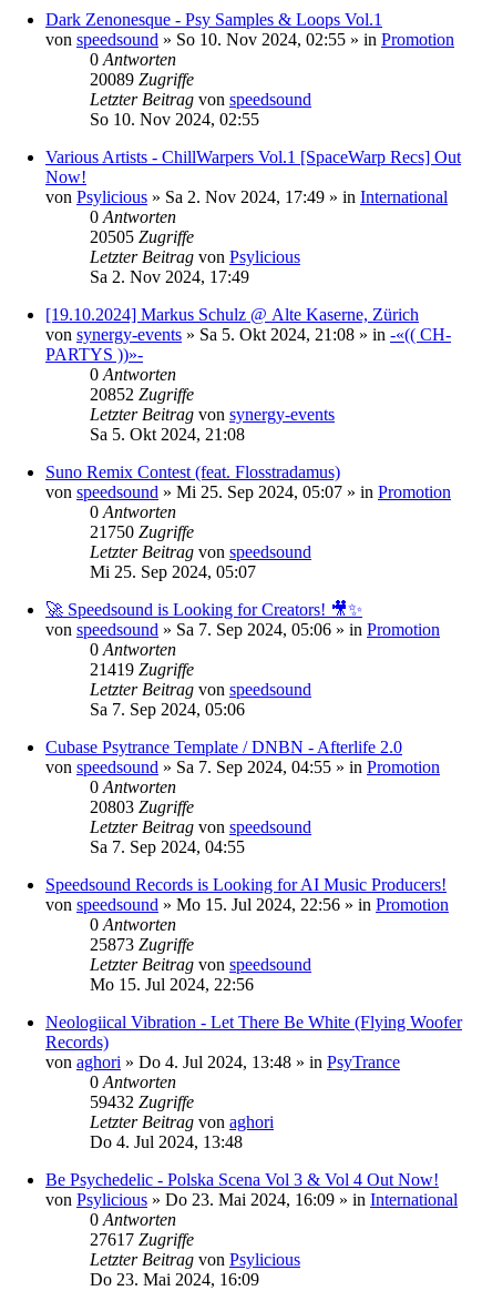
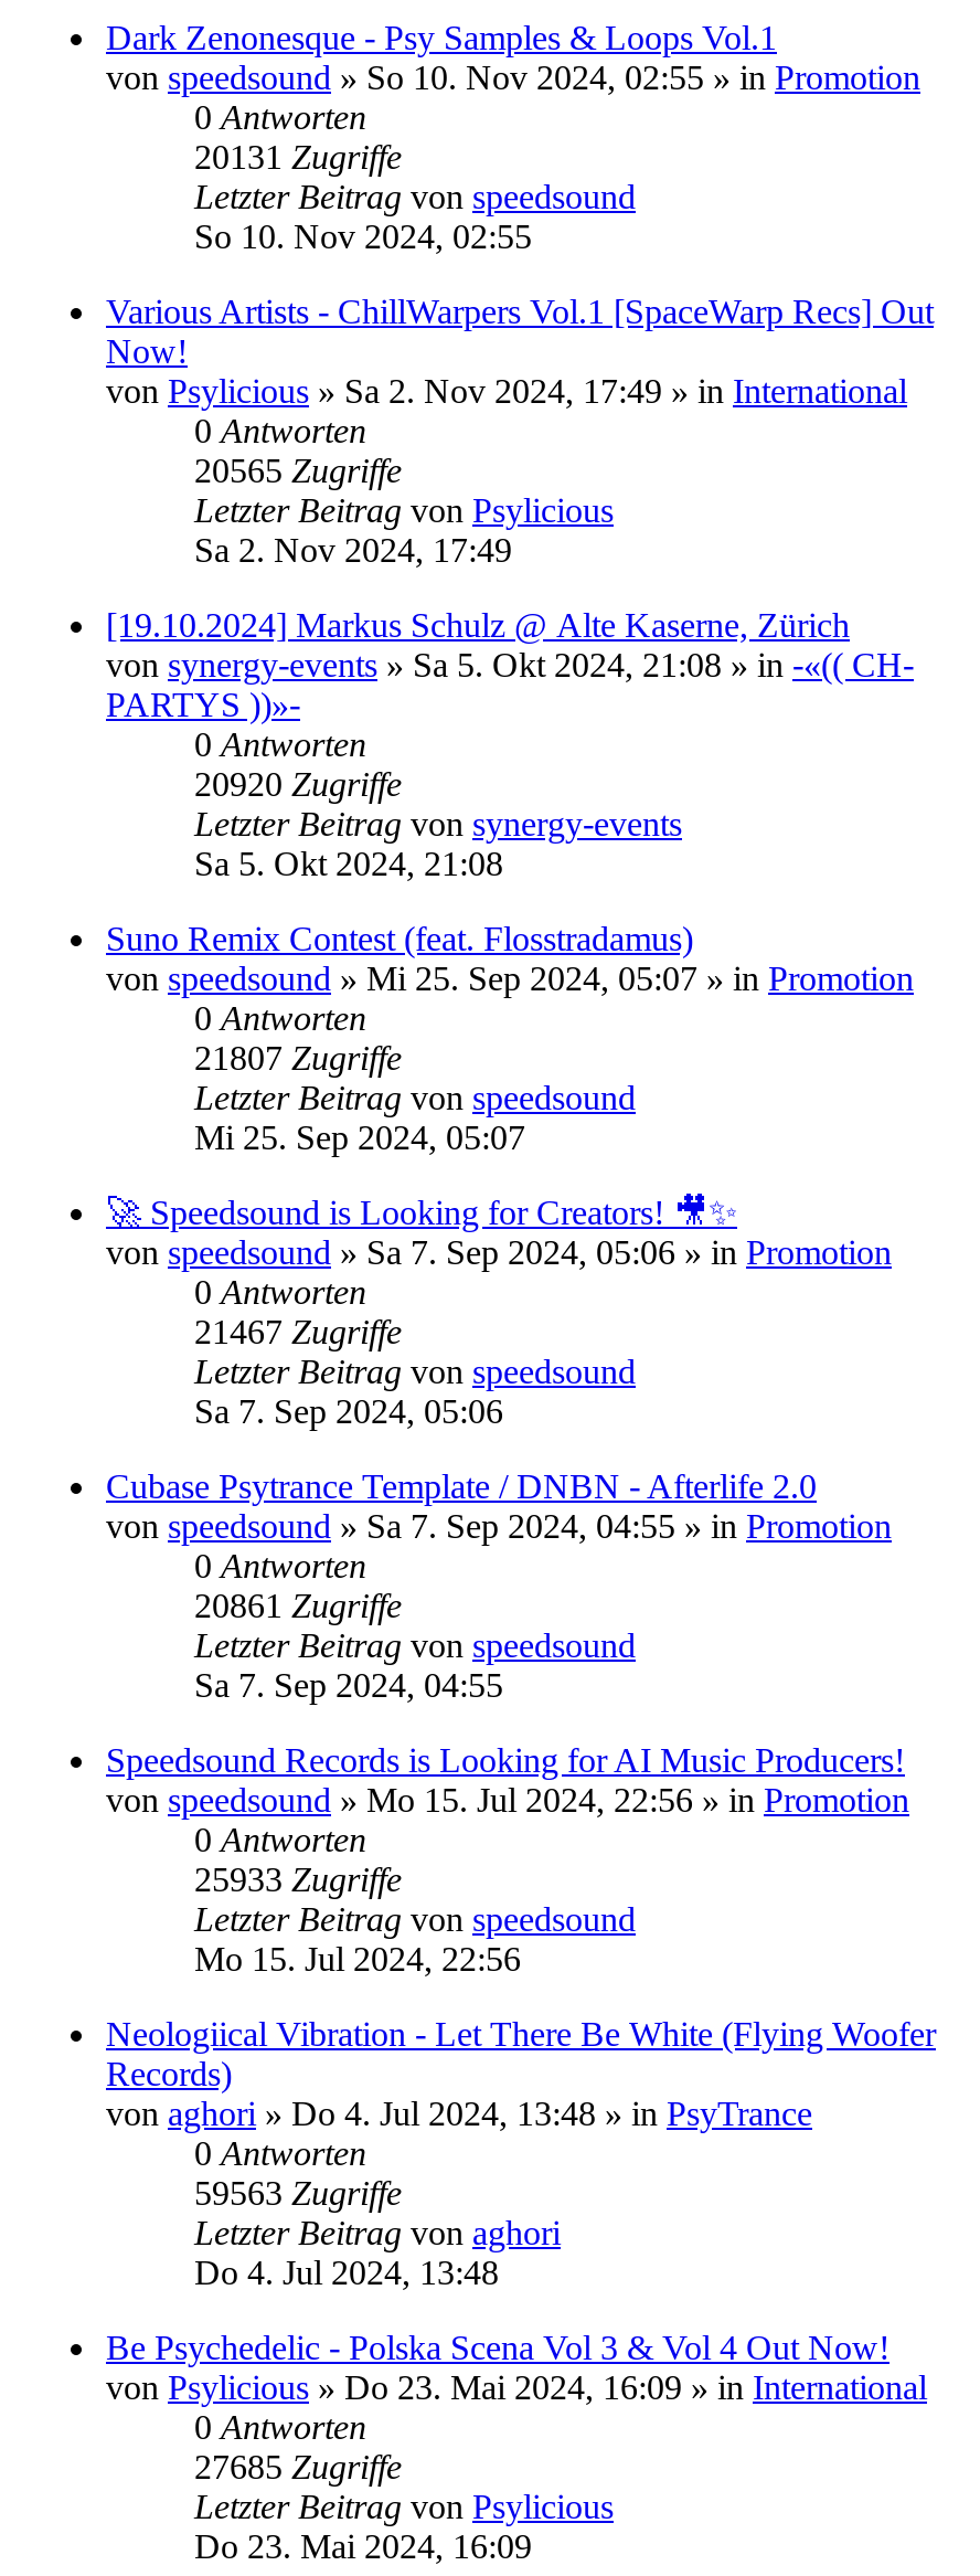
- 20089 Zugriffe
+ 20131 Zugriffe

- 20505 Zugriffe
+ 20565 Zugriffe

- 20852 Zugriffe
+ 20920 Zugriffe

- 21750 Zugriffe
+ 21807 Zugriffe

- 21419 Zugriffe
+ 21467 Zugriffe

- 20803 Zugriffe
+ 20861 Zugriffe

- 25873 Zugriffe
+ 25933 Zugriffe

- 59432 Zugriffe
+ 59563 Zugriffe

- 27617 Zugriffe
+ 27685 Zugriffe
